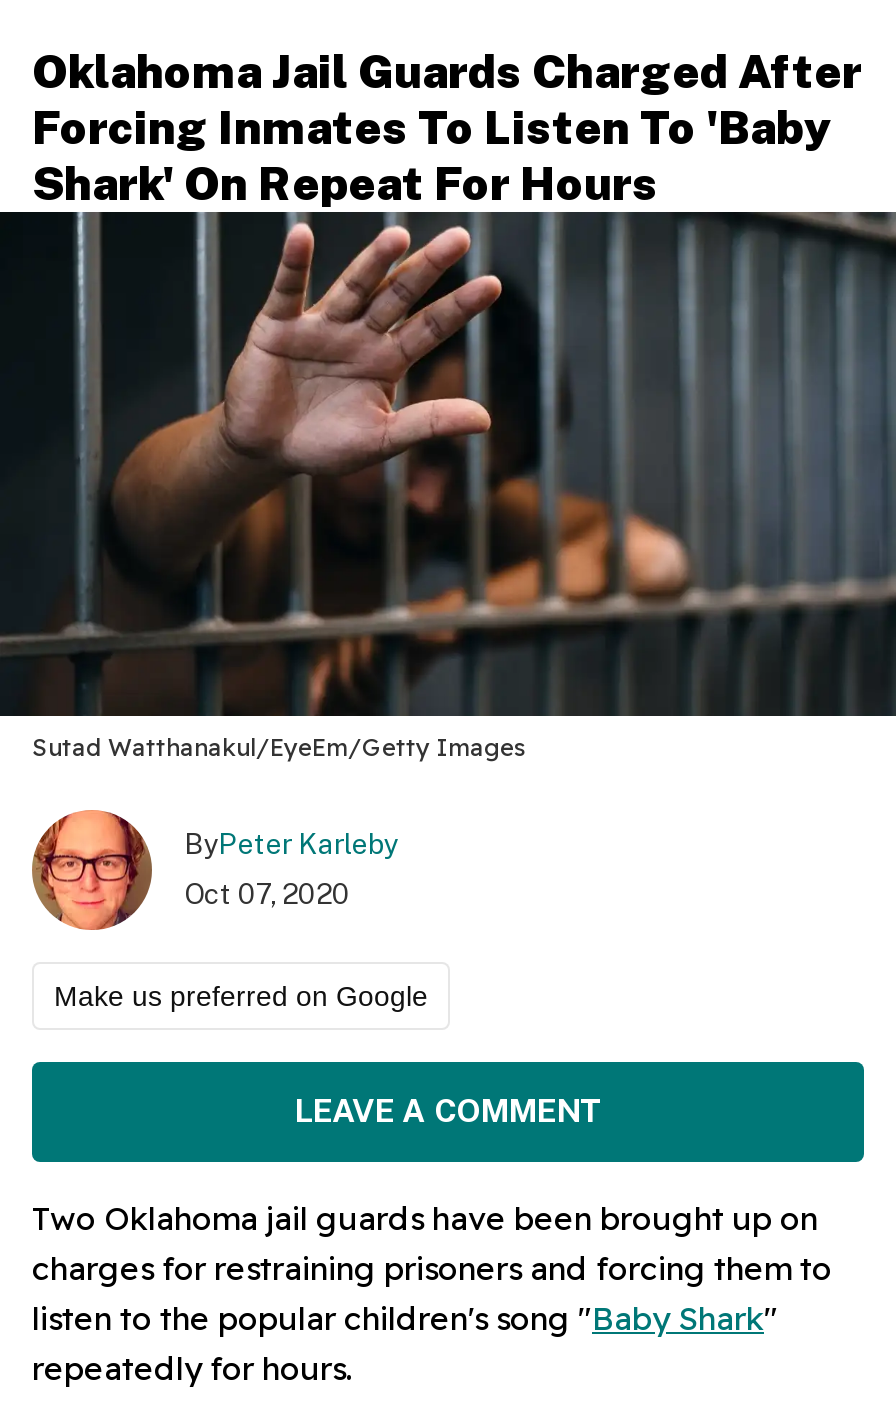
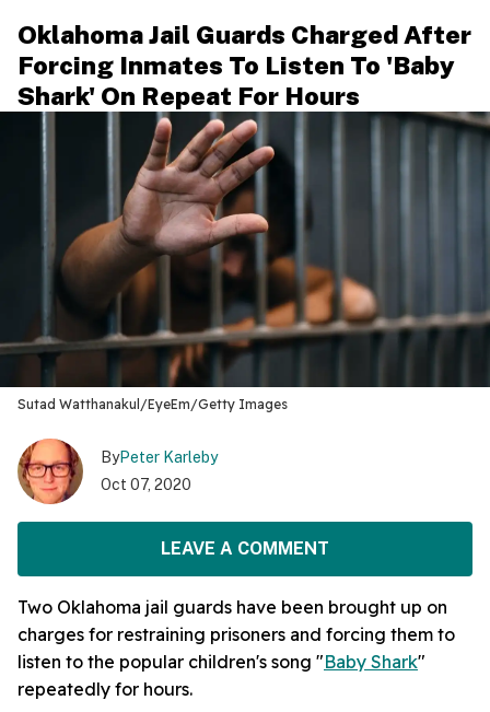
- Make us preferred on Google
